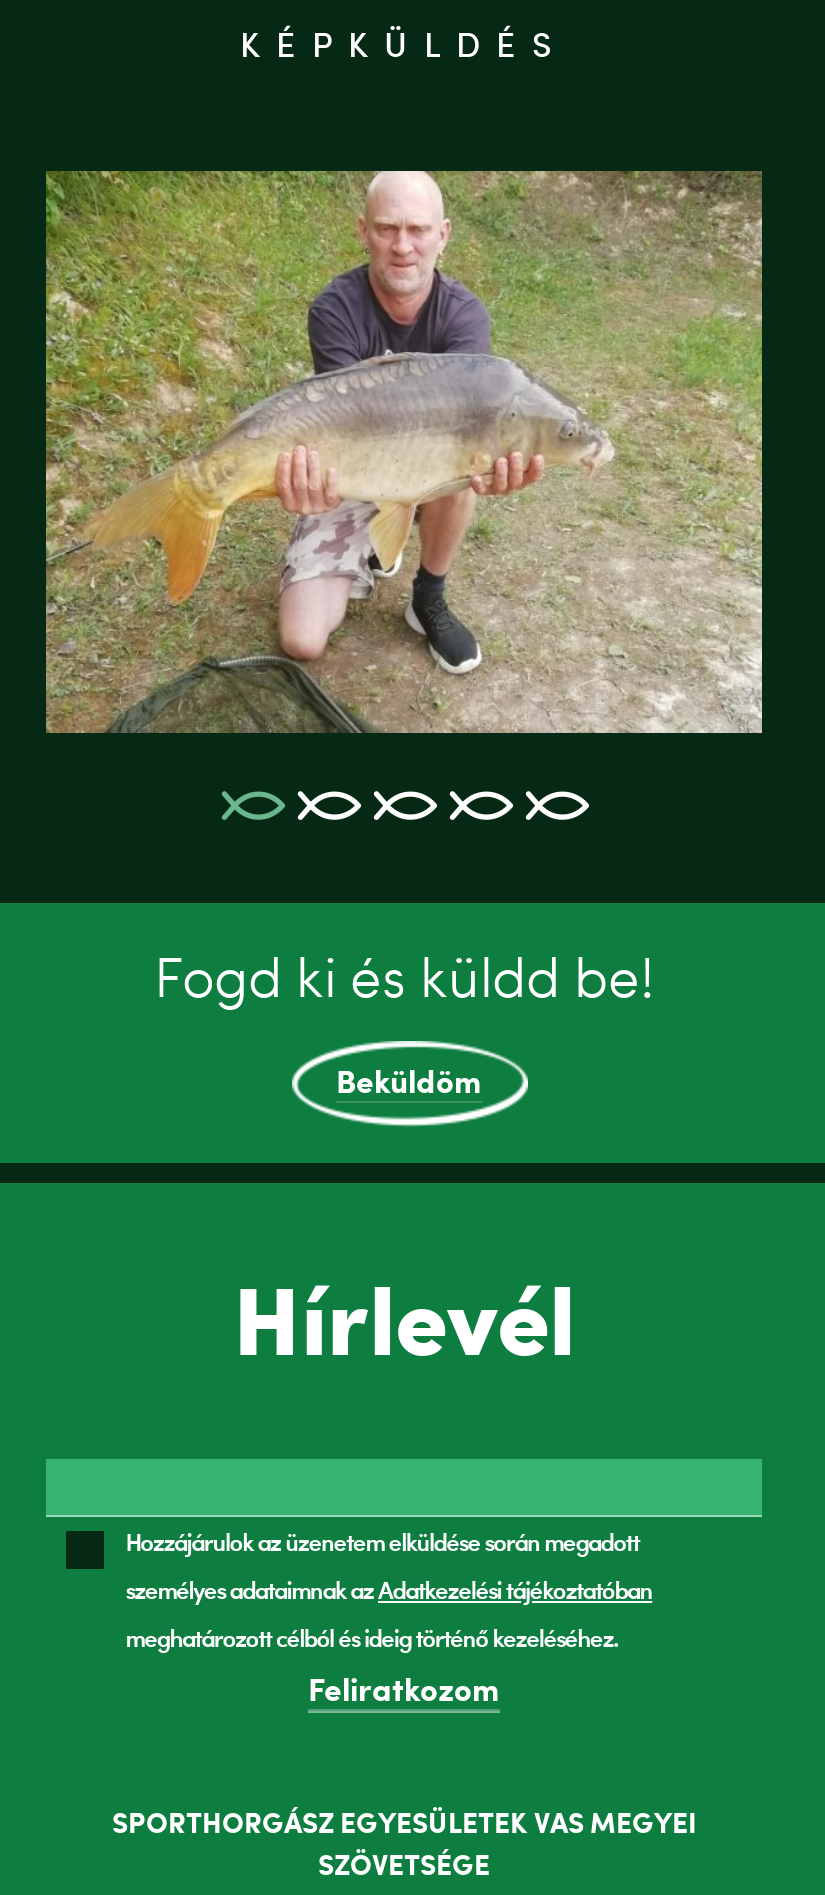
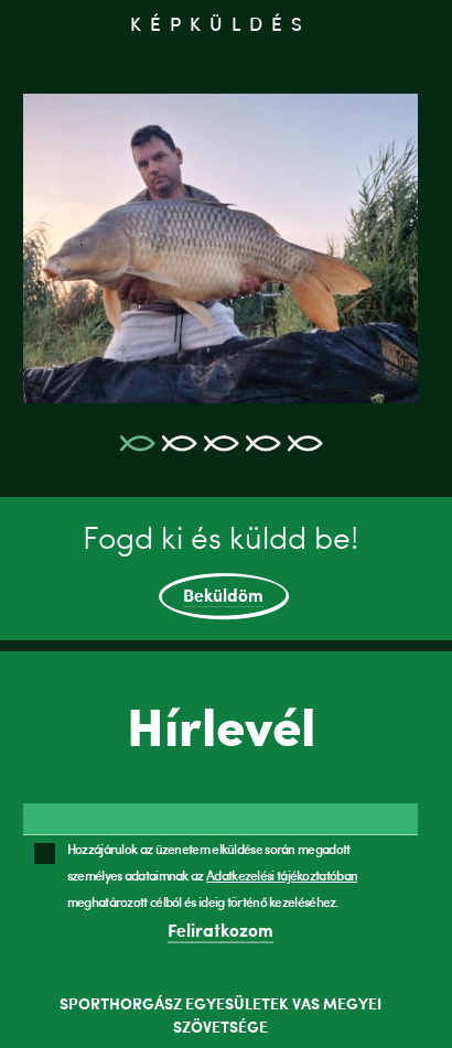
- [image]
+ [image]
